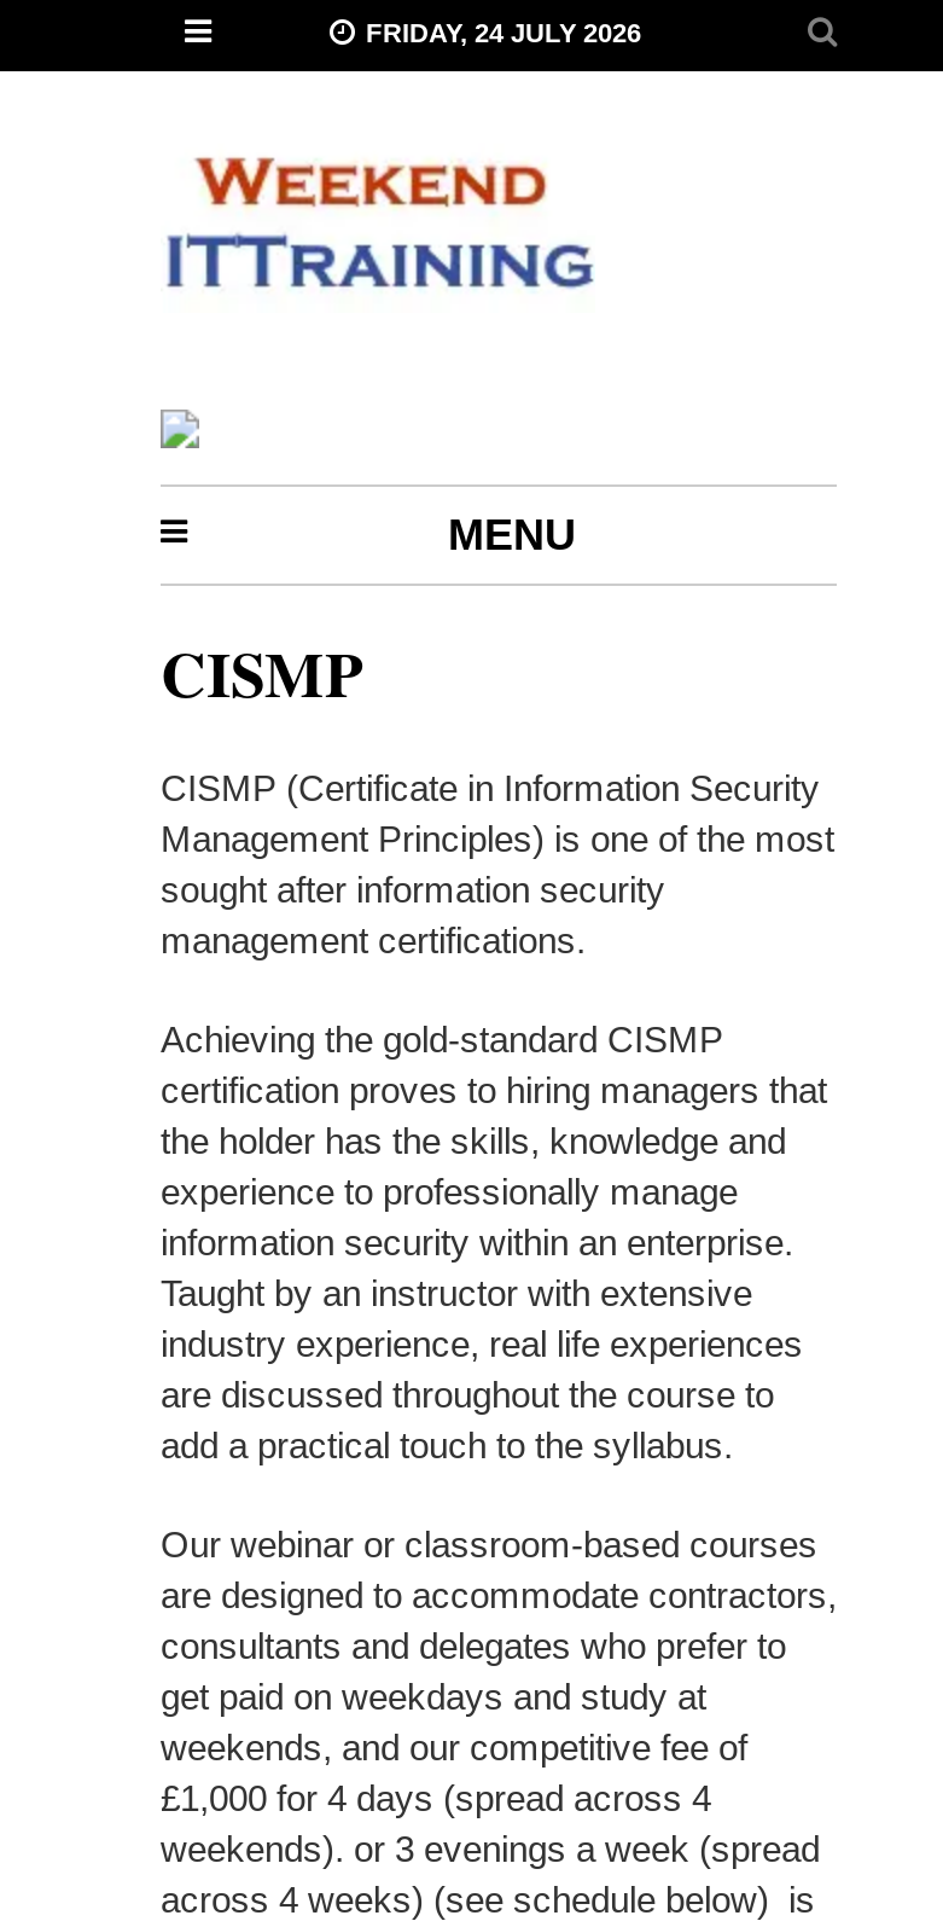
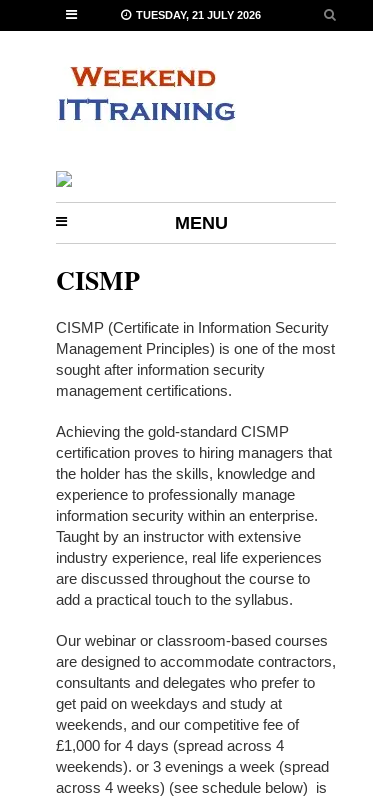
- FRIDAY, 24 JULY 2026
+ TUESDAY, 21 JULY 2026
